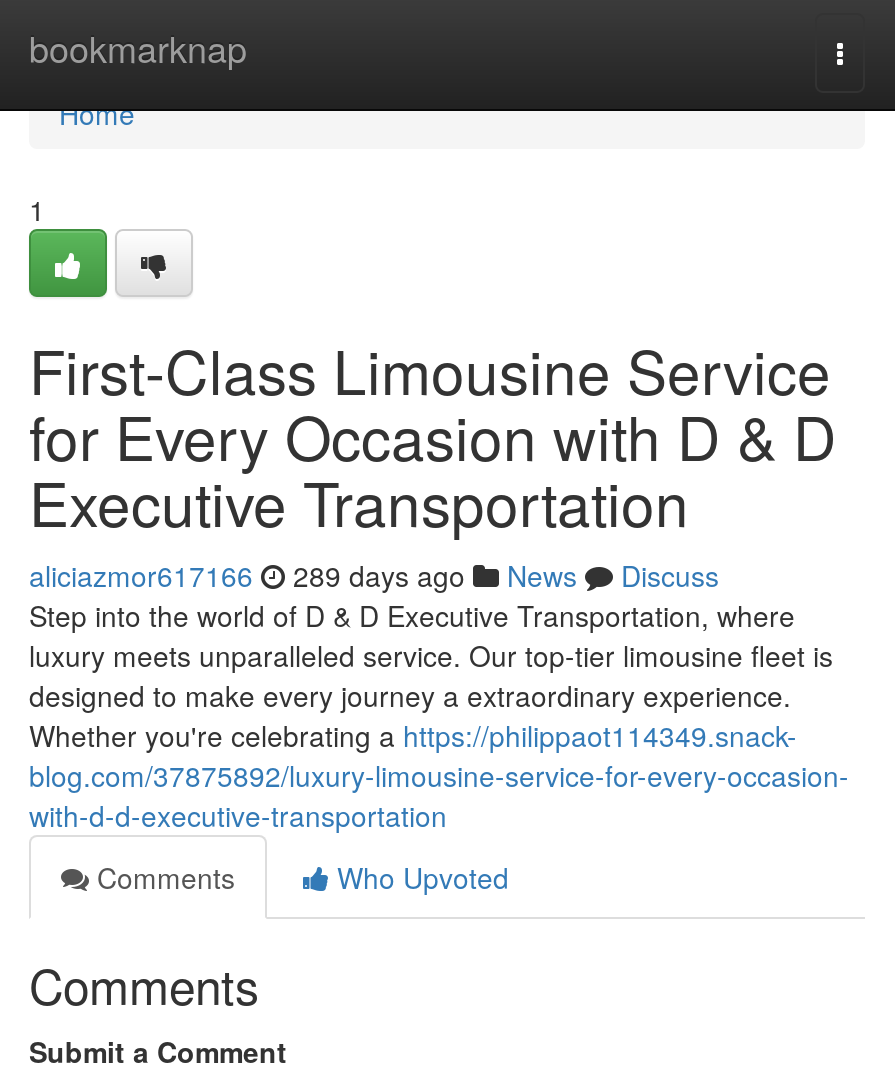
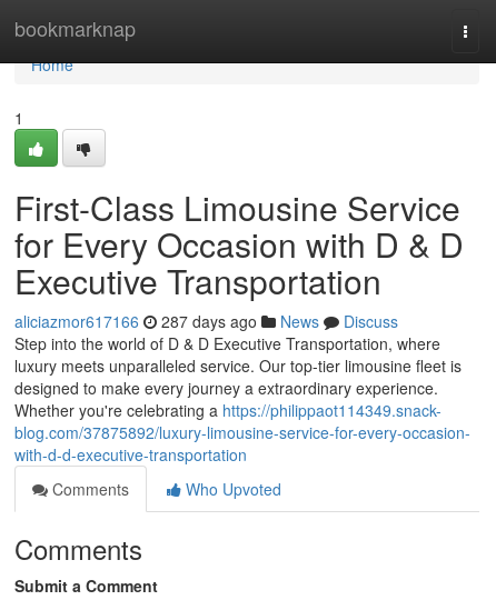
- aliciazmor617166 289 days ago News Discuss
+ aliciazmor617166 287 days ago News Discuss
